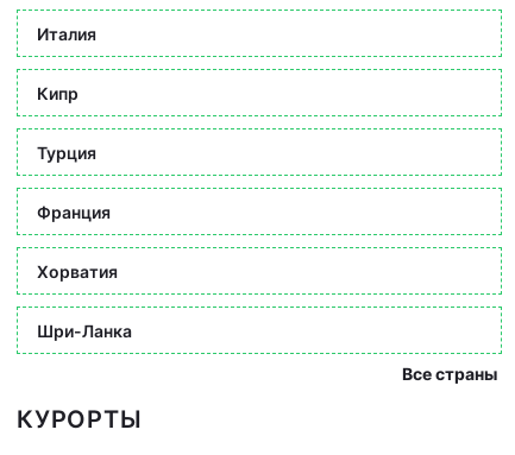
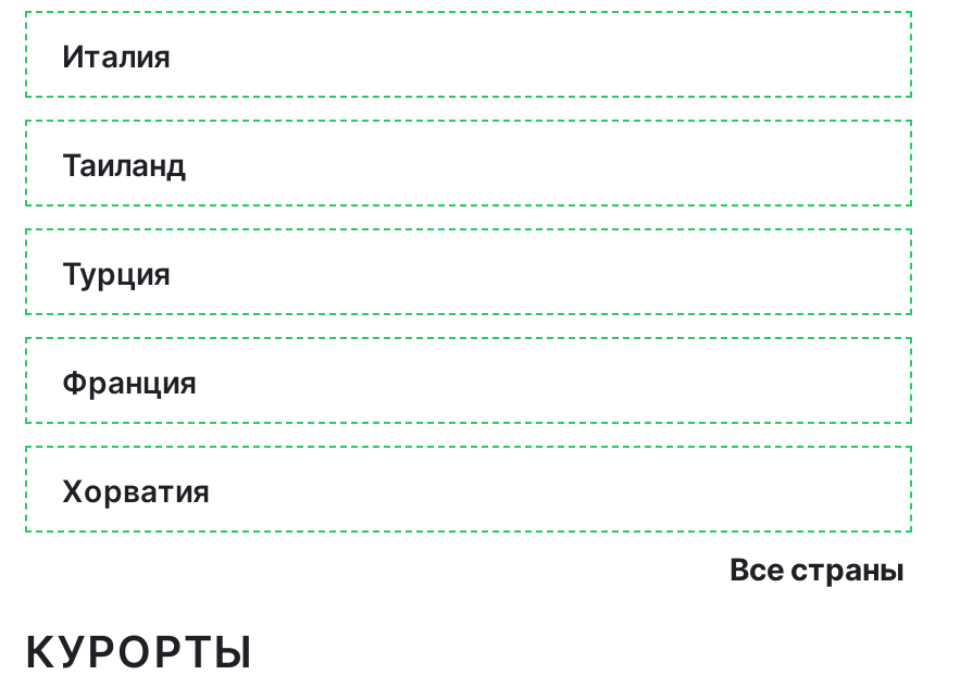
- Кипр
+ Таиланд

- Шри-Ланка
